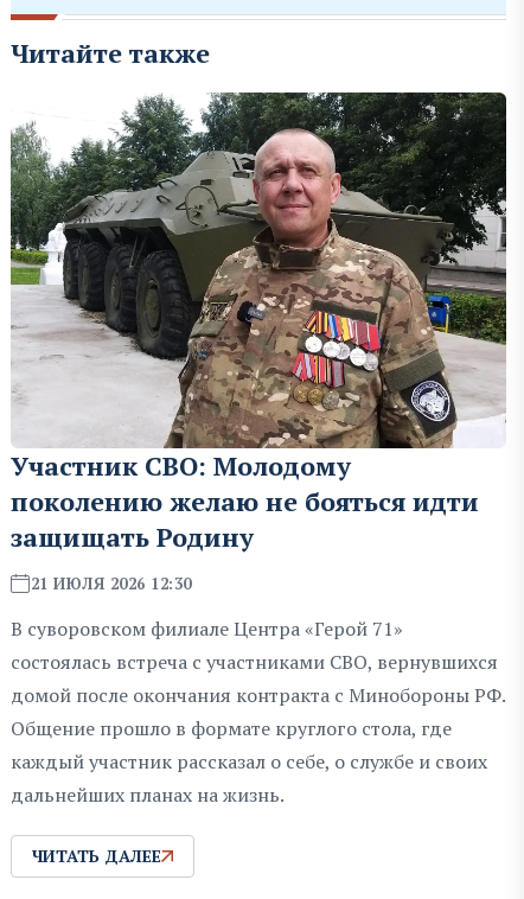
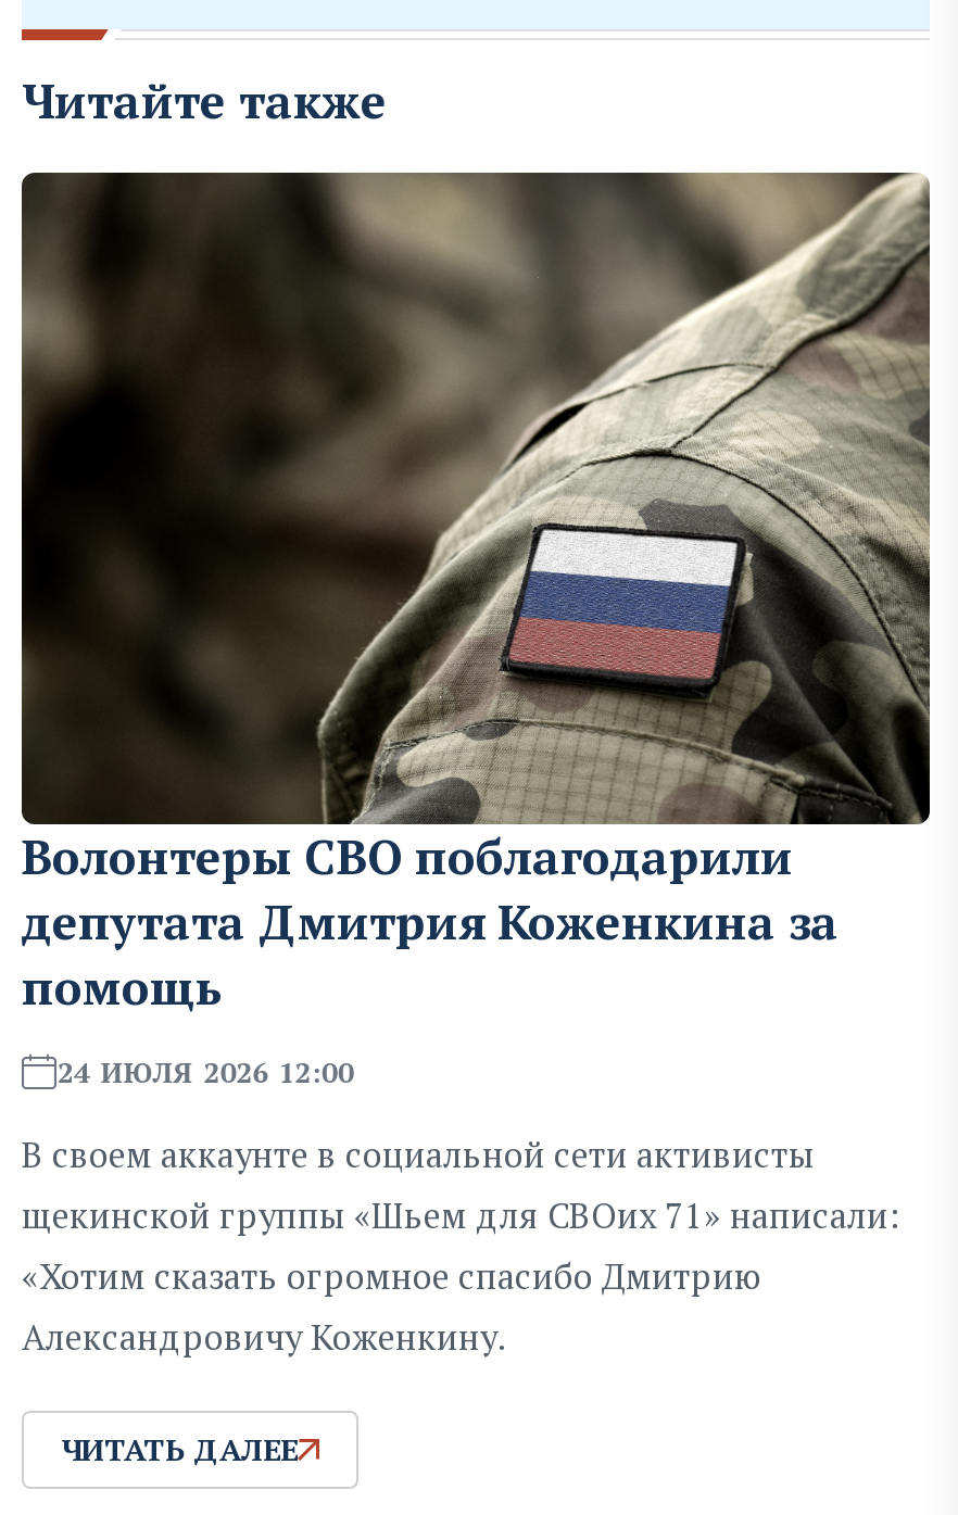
- [image]
- Участник СВО: Молодому
- поколению желаю не бояться идти
- защищать Родину
+ [image]
+ Волонтеры СВО поблагодарили
+ депутата Дмитрия Коженкина за
+ помощь

- 21 ИЮЛЯ 2026 12:30
+ 24 ИЮЛЯ 2026 12:00

- В суворовском филиале Центра «Герой 71»
- состоялась встреча с участниками СВО, вернувшихся
- домой после окончания контракта с Минобороны РФ.
- Общение прошло в формате круглого стола, где
- каждый участник рассказал о себе, о службе и своих
- дальнейших планах на жизнь.
+ В своем аккаунте в социальной сети активисты
+ щекинской группы «Шьем для СВОих 71» написали:
+ «Хотим сказать огромное спасибо Дмитрию
+ Александровичу Коженкину.
